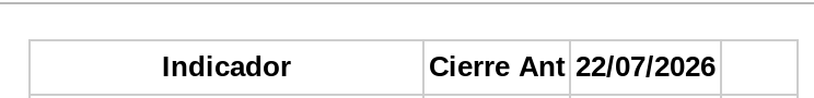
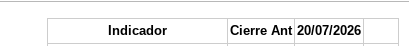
- Cierre Ant 22/07/2026
+ Cierre Ant 20/07/2026
